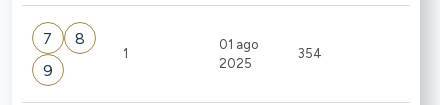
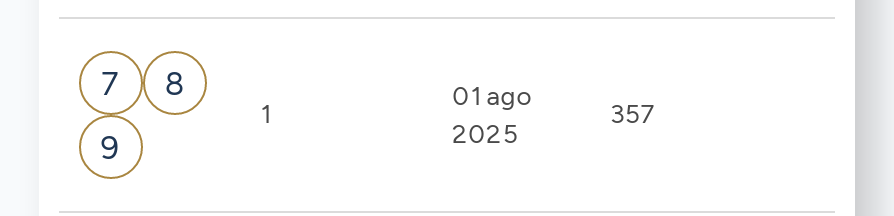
- 354
+ 357
